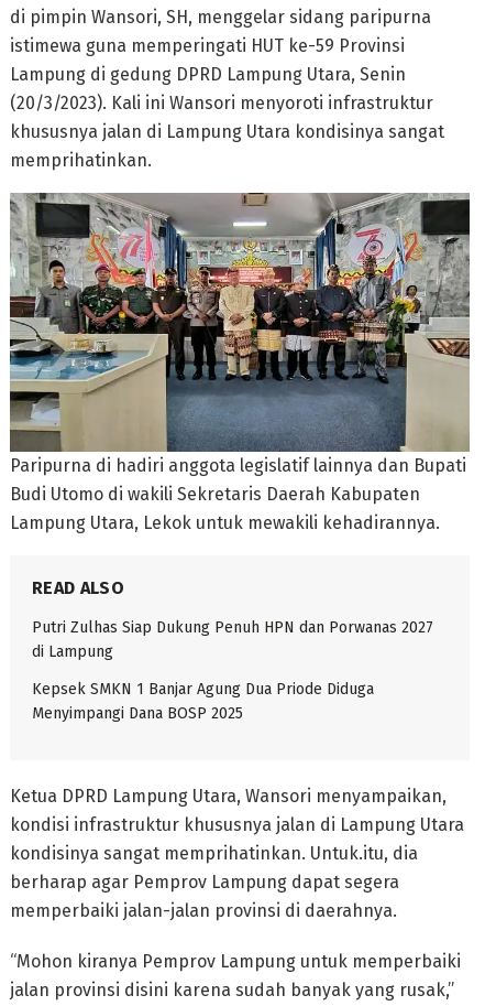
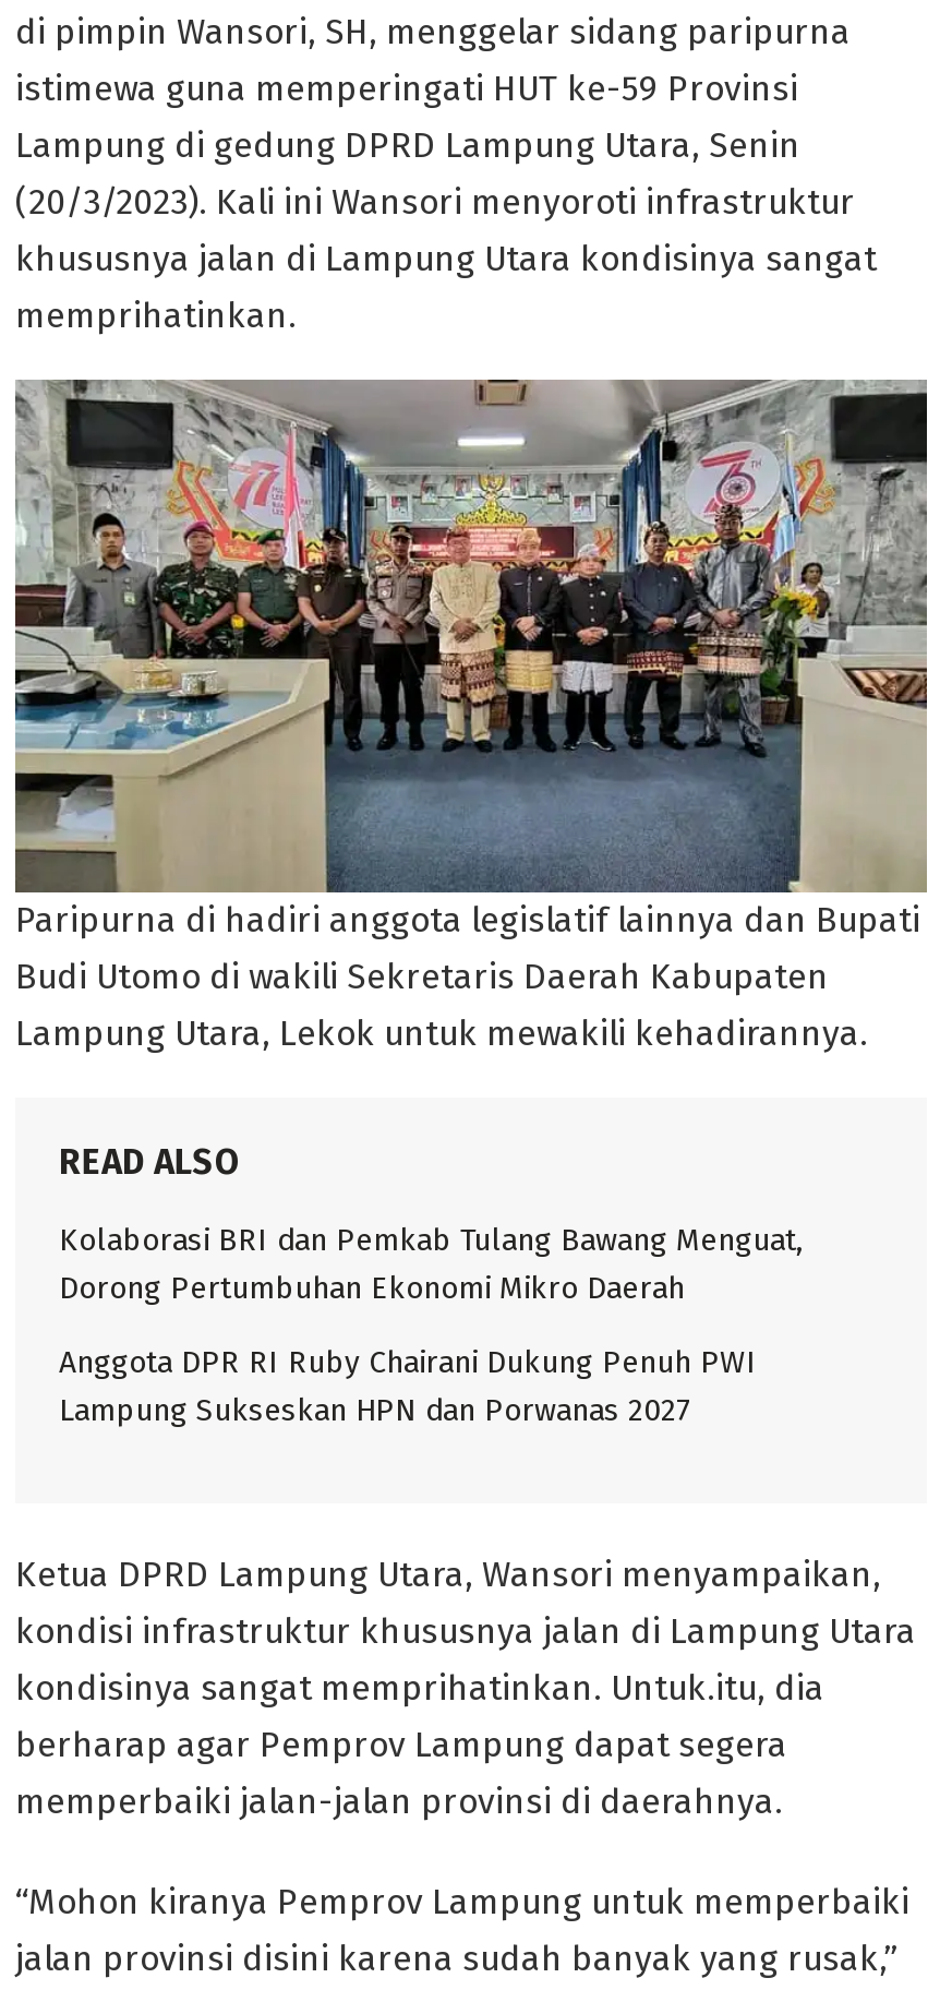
- Putri Zulhas Siap Dukung Penuh HPN dan Porwanas 2027
- di Lampung
+ Kolaborasi BRI dan Pemkab Tulang Bawang Menguat,
+ Dorong Pertumbuhan Ekonomi Mikro Daerah

- Kepsek SMKN 1 Banjar Agung Dua Priode Diduga
- Menyimpangi Dana BOSP 2025
+ Anggota DPR RI Ruby Chairani Dukung Penuh PWI
+ Lampung Sukseskan HPN dan Porwanas 2027
